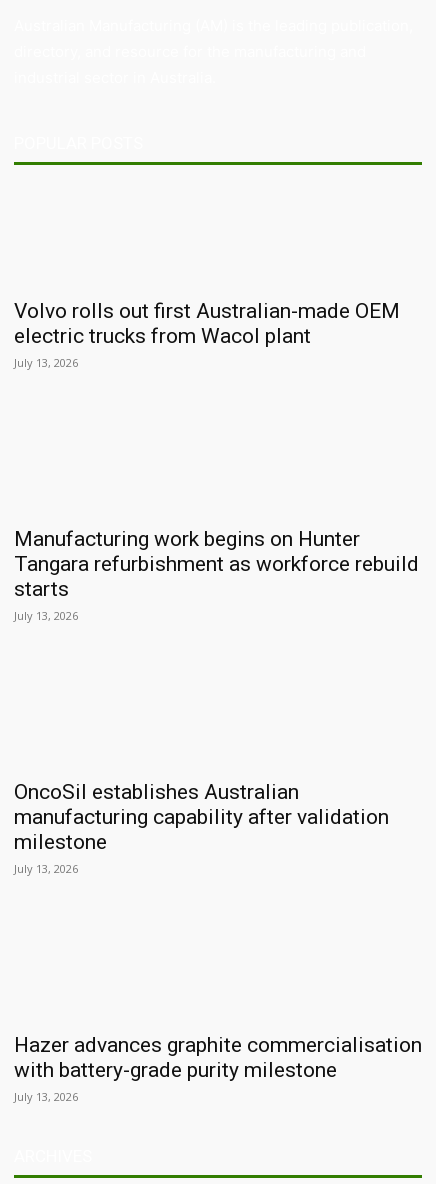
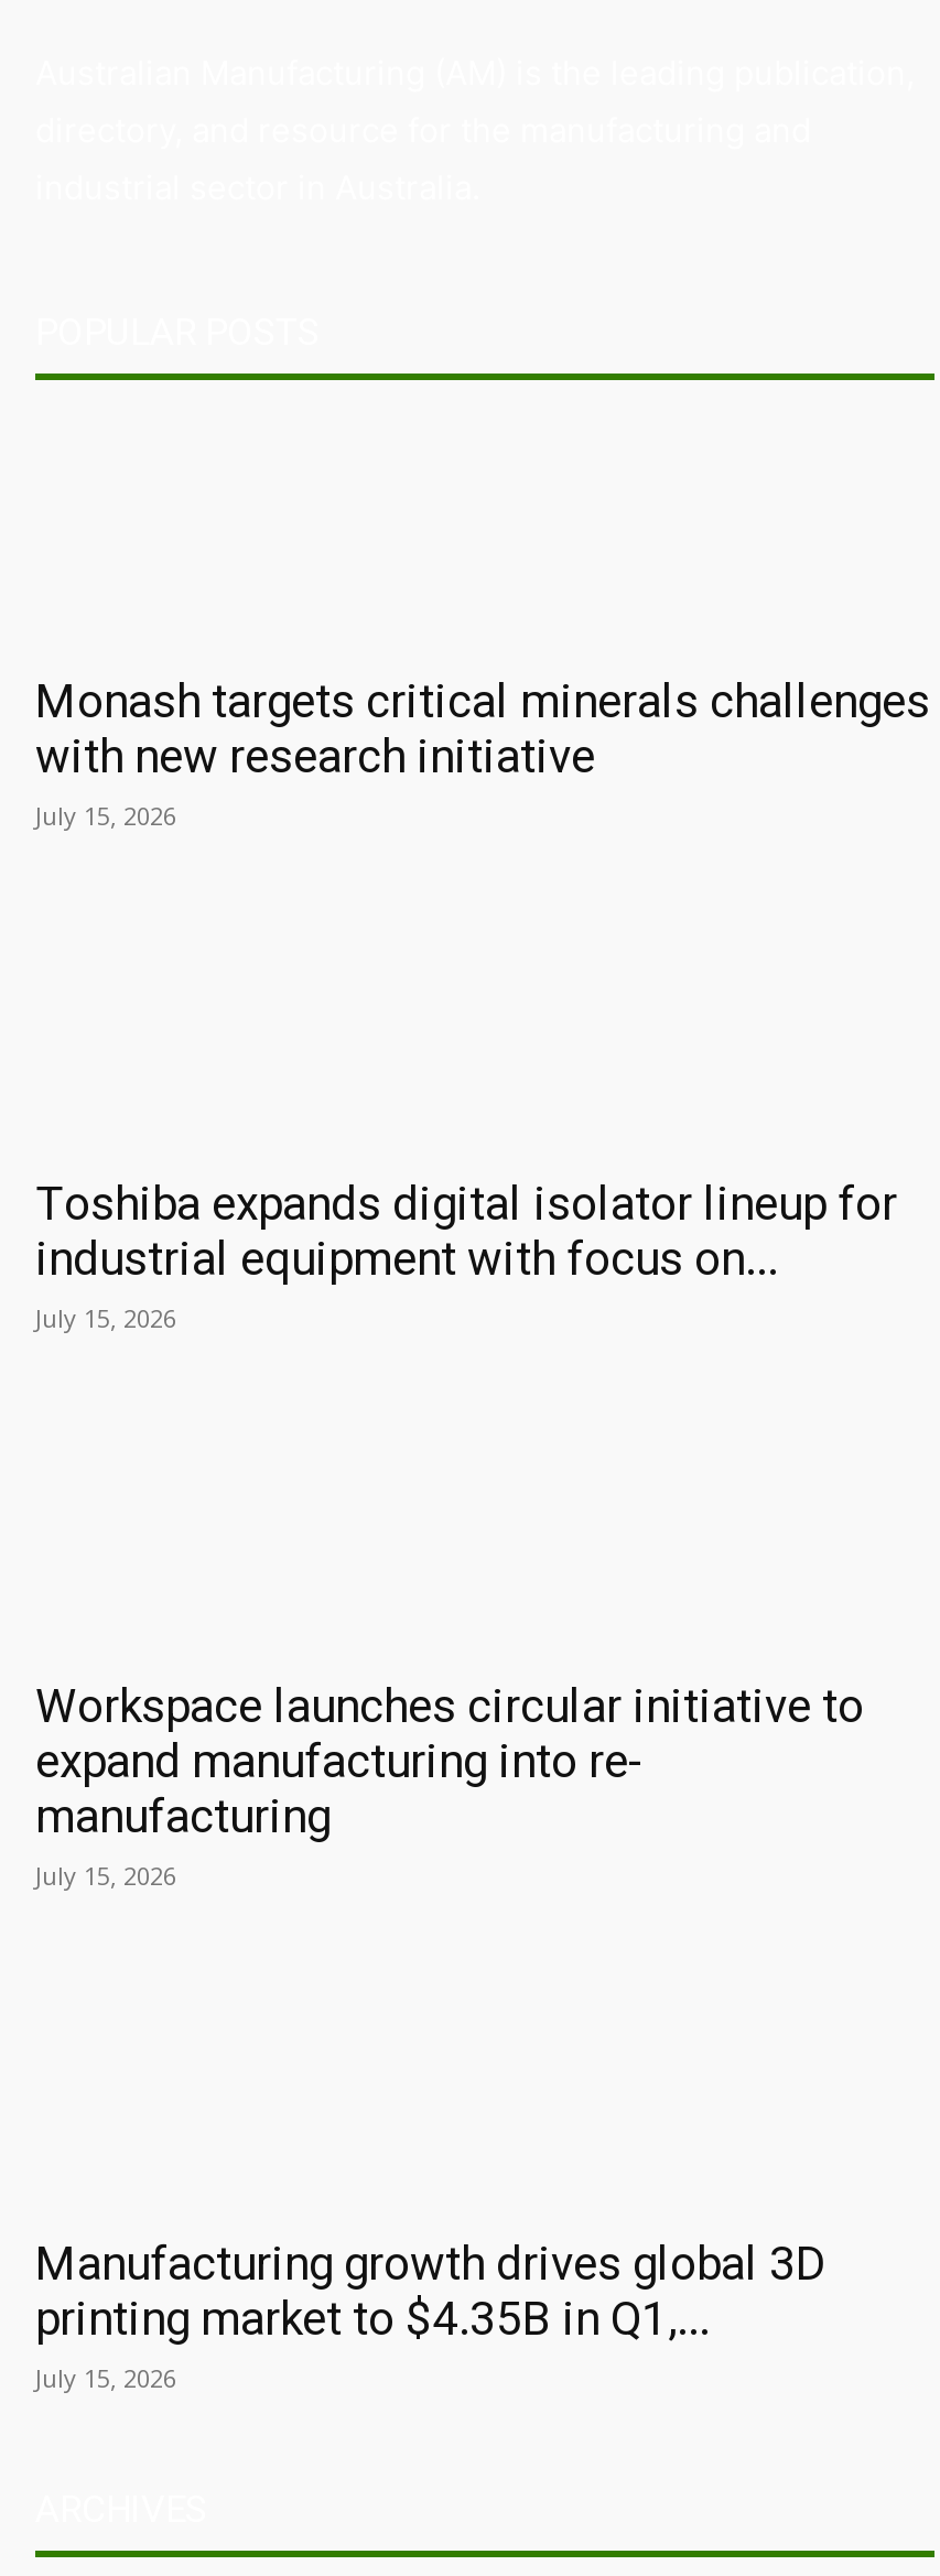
- Volvo rolls out first Australian-made OEM
- electric trucks from Wacol plant
- July 13, 2026
+ Monash targets critical minerals challenges
+ with new research initiative
+ July 15, 2026

- Manufacturing work begins on Hunter
- Tangara refurbishment as workforce rebuild
- starts
- July 13, 2026
+ Toshiba expands digital isolator lineup for
+ industrial equipment with focus on...
+ July 15, 2026

- OncoSil establishes Australian
- manufacturing capability after validation
- milestone
- July 13, 2026
+ Workspace launches circular initiative to
+ expand manufacturing into re-
+ manufacturing
+ July 15, 2026

- Hazer advances graphite commercialisation
- with battery-grade purity milestone
- July 13, 2026
+ Manufacturing growth drives global 3D
+ printing market to $4.35B in Q1,...
+ July 15, 2026
